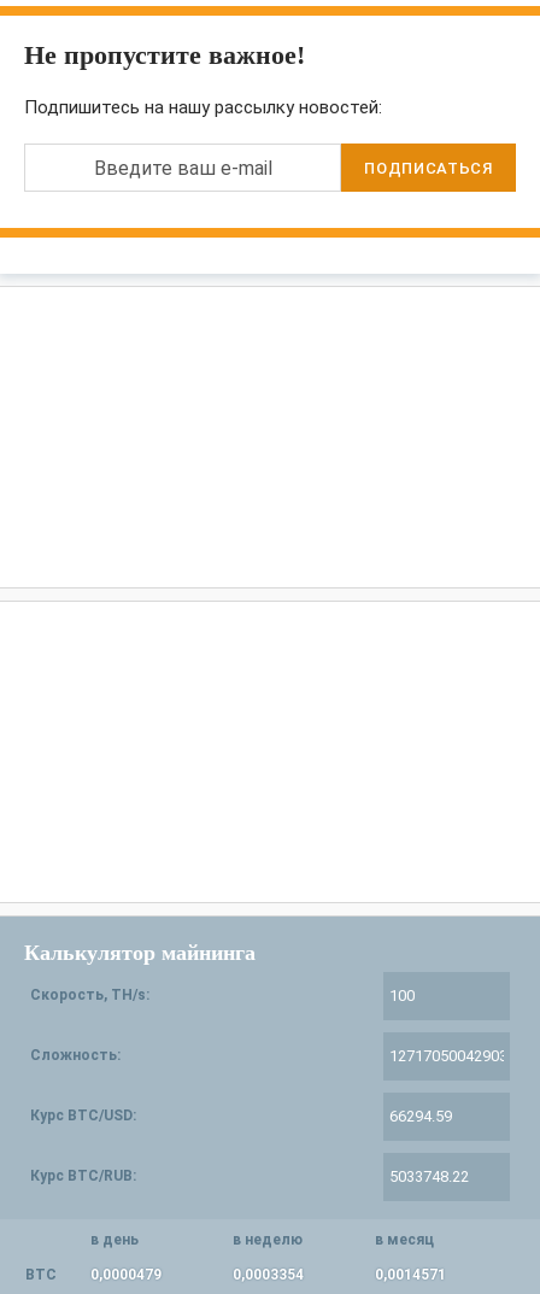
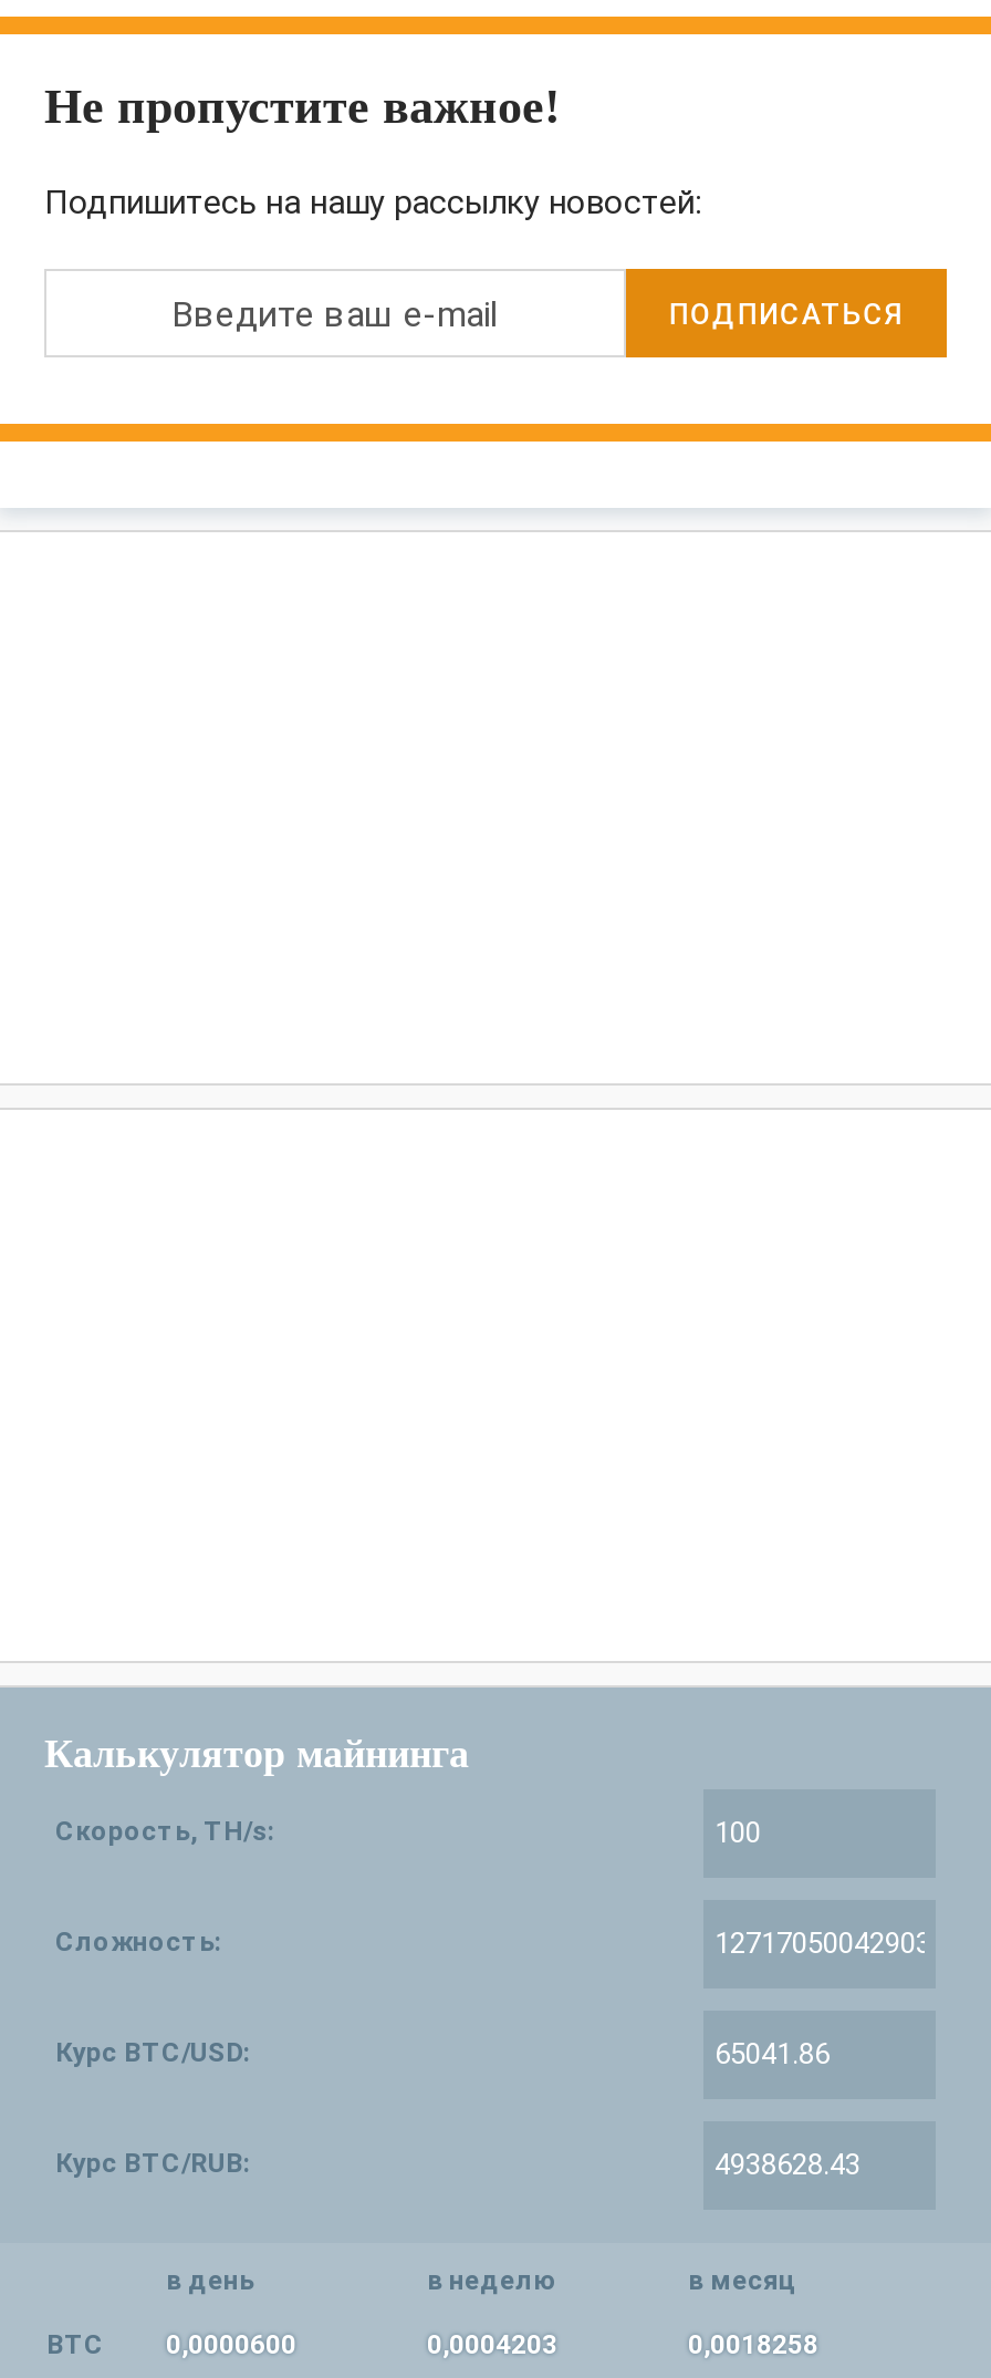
- BTC 0,0000479
+ BTC 0,0000600

- 0,0003354
+ 0,0004203

- 0,0014571
+ 0,0018258
